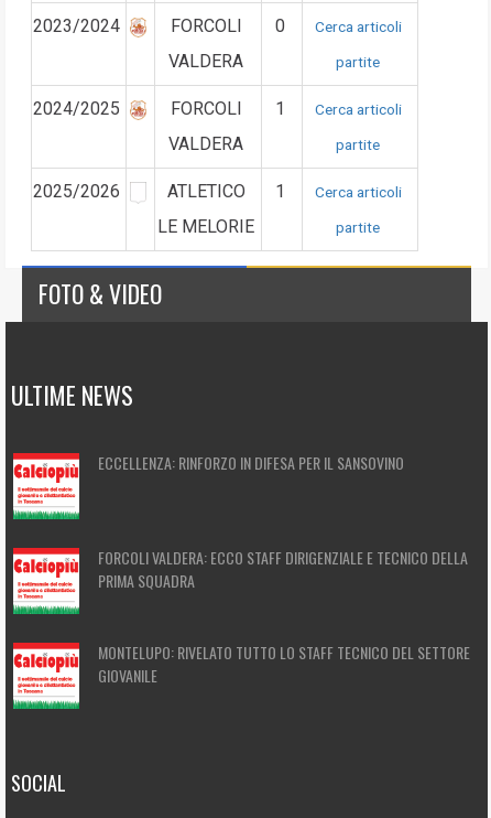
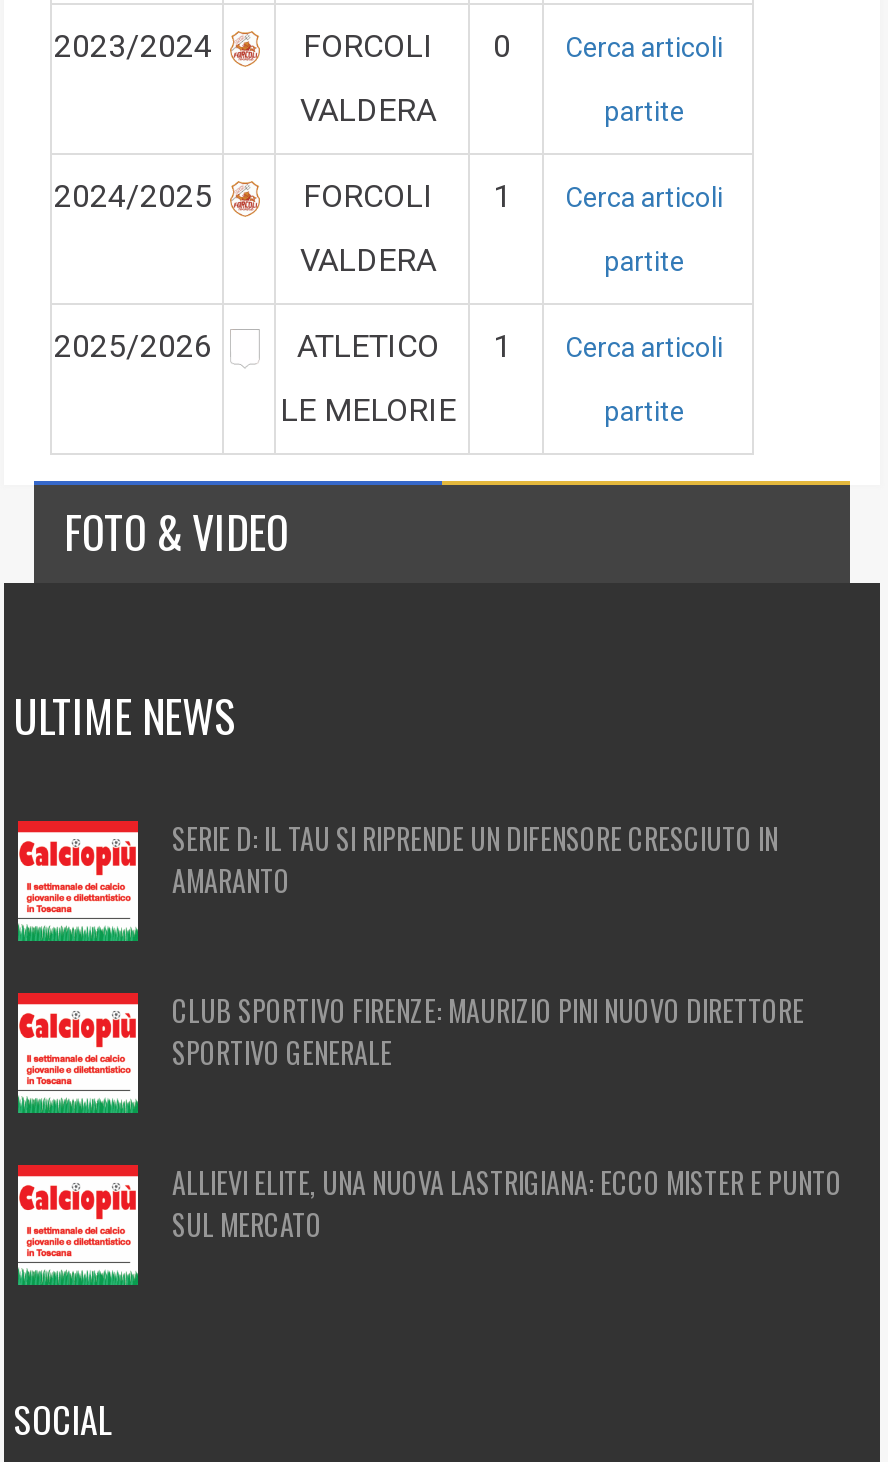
- ECCELLENZA: RINFORZO IN DIFESA PER IL SANSOVINO
+ SERIE D: IL TAU SI RIPRENDE UN DIFENSORE CRESCIUTO IN
+ AMARANTO

- FORCOLI VALDERA: ECCO STAFF DIRIGENZIALE E TECNICO DELLA
- PRIMA SQUADRA
+ CLUB SPORTIVO FIRENZE: MAURIZIO PINI NUOVO DIRETTORE
+ SPORTIVO GENERALE

- MONTELUPO: RIVELATO TUTTO LO STAFF TECNICO DEL SETTORE
- GIOVANILE
+ ALLIEVI ELITE, UNA NUOVA LASTRIGIANA: ECCO MISTER E PUNTO
+ SUL MERCATO
